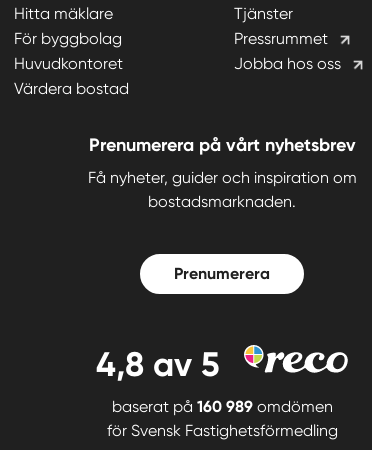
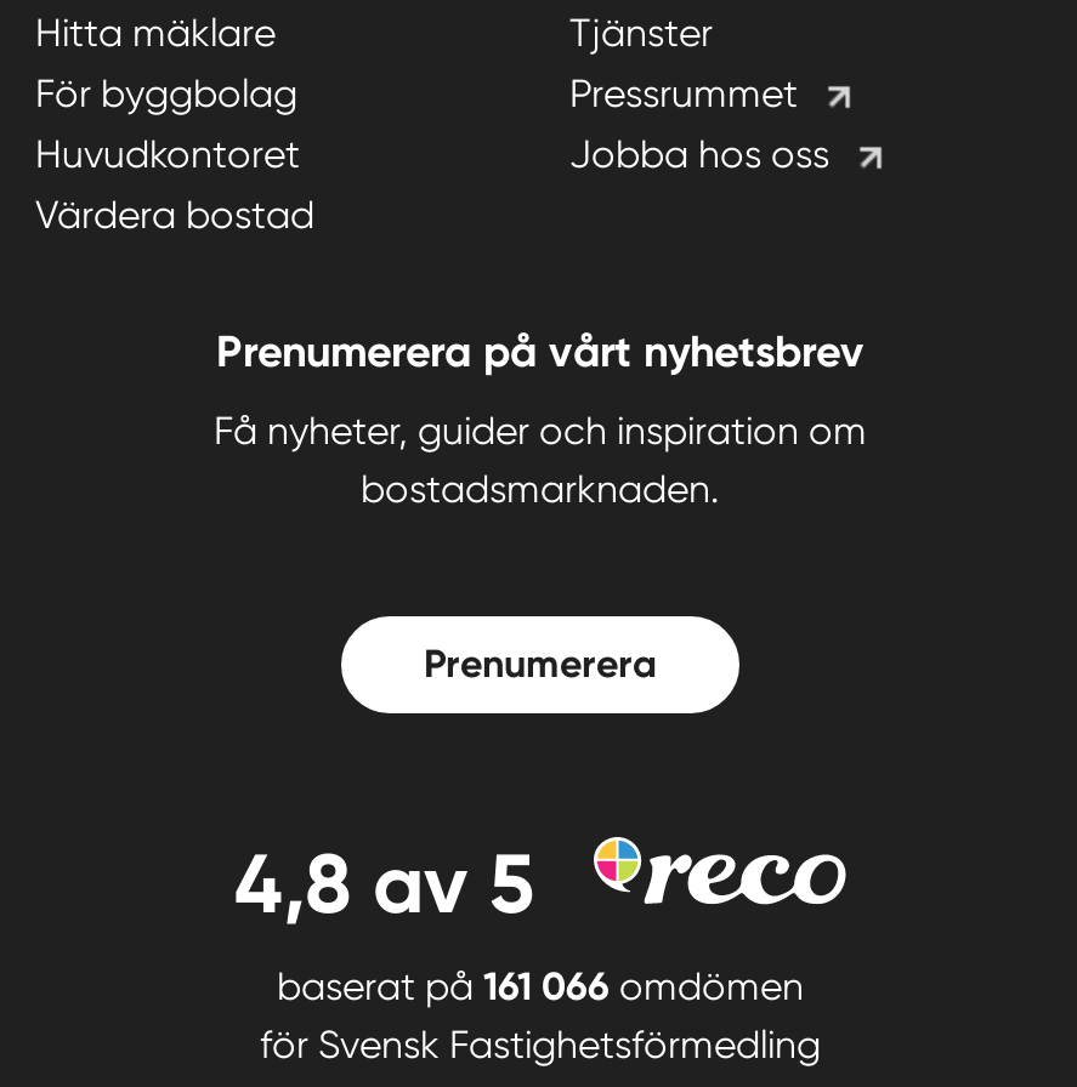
- baserat på 160 989 omdömen
+ baserat på 161 066 omdömen
